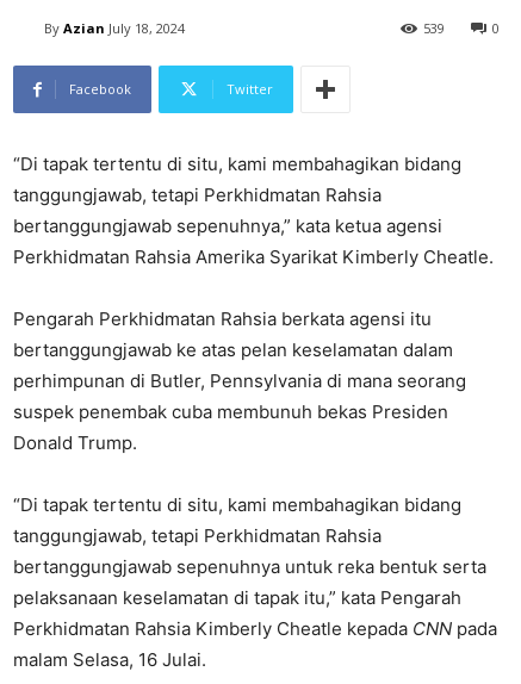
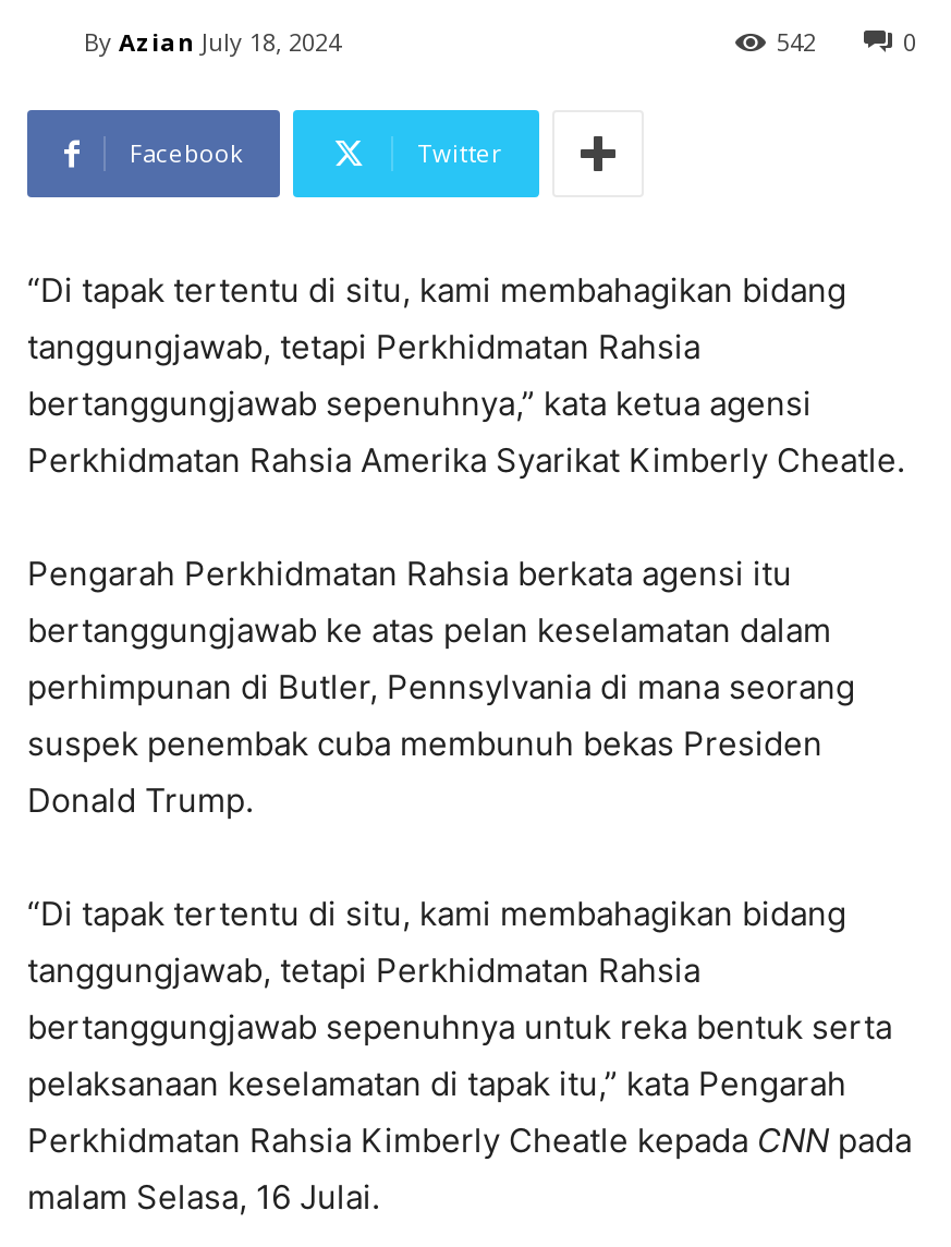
- 539
+ 542
